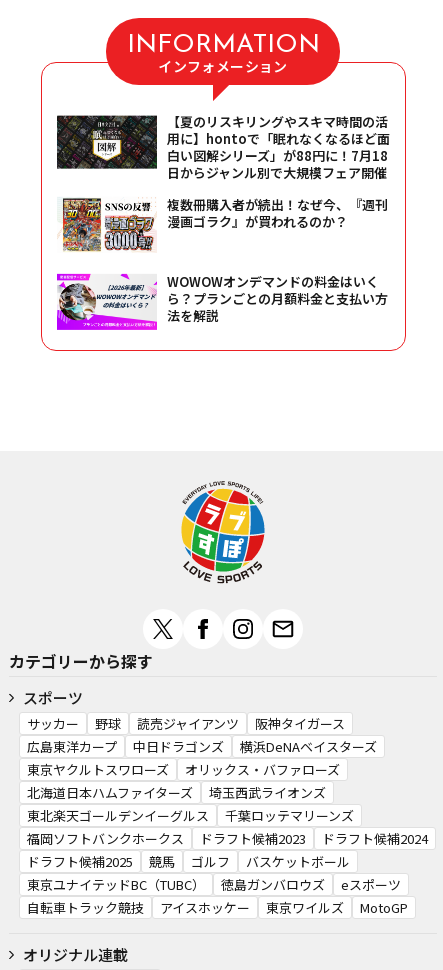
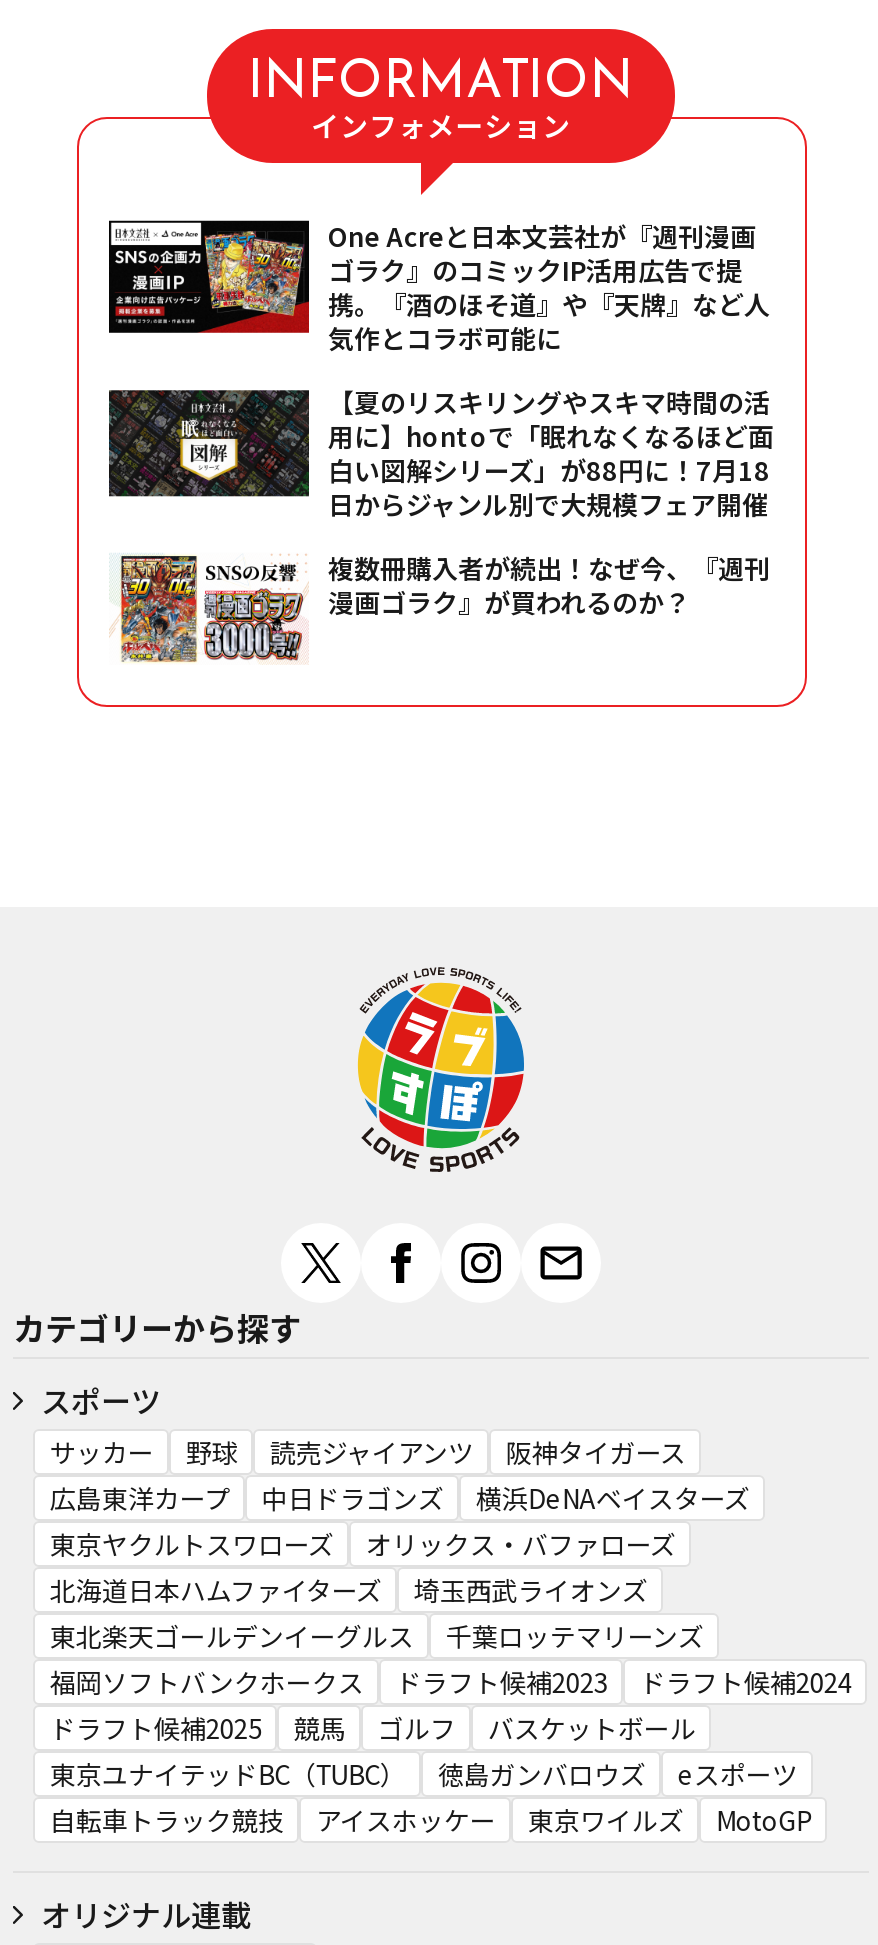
+ [image]
+ One Acreと日本文芸社が『週刊漫画
+ ゴラク』のコミックIP活用広告で提
+ 携。『酒のほそ道』や『天牌』など人
+ 気作とコラボ可能に

moved down: [image] | 【夏のリスキリングやスキマ時間の活 | 用に】hontoで「眠れなくなるほど面 | 白い図解シリーズ」が88円に！7月18 | 日からジャンル別で大規模フェア開催 | 複数冊購入者が続出！なぜ今、『週刊 | 漫画ゴラク』が買われるのか？

- [image]
- WOWOWオンデマンドの料金はいく
- ら？プランごとの月額料金と支払い方
- 法を解説
